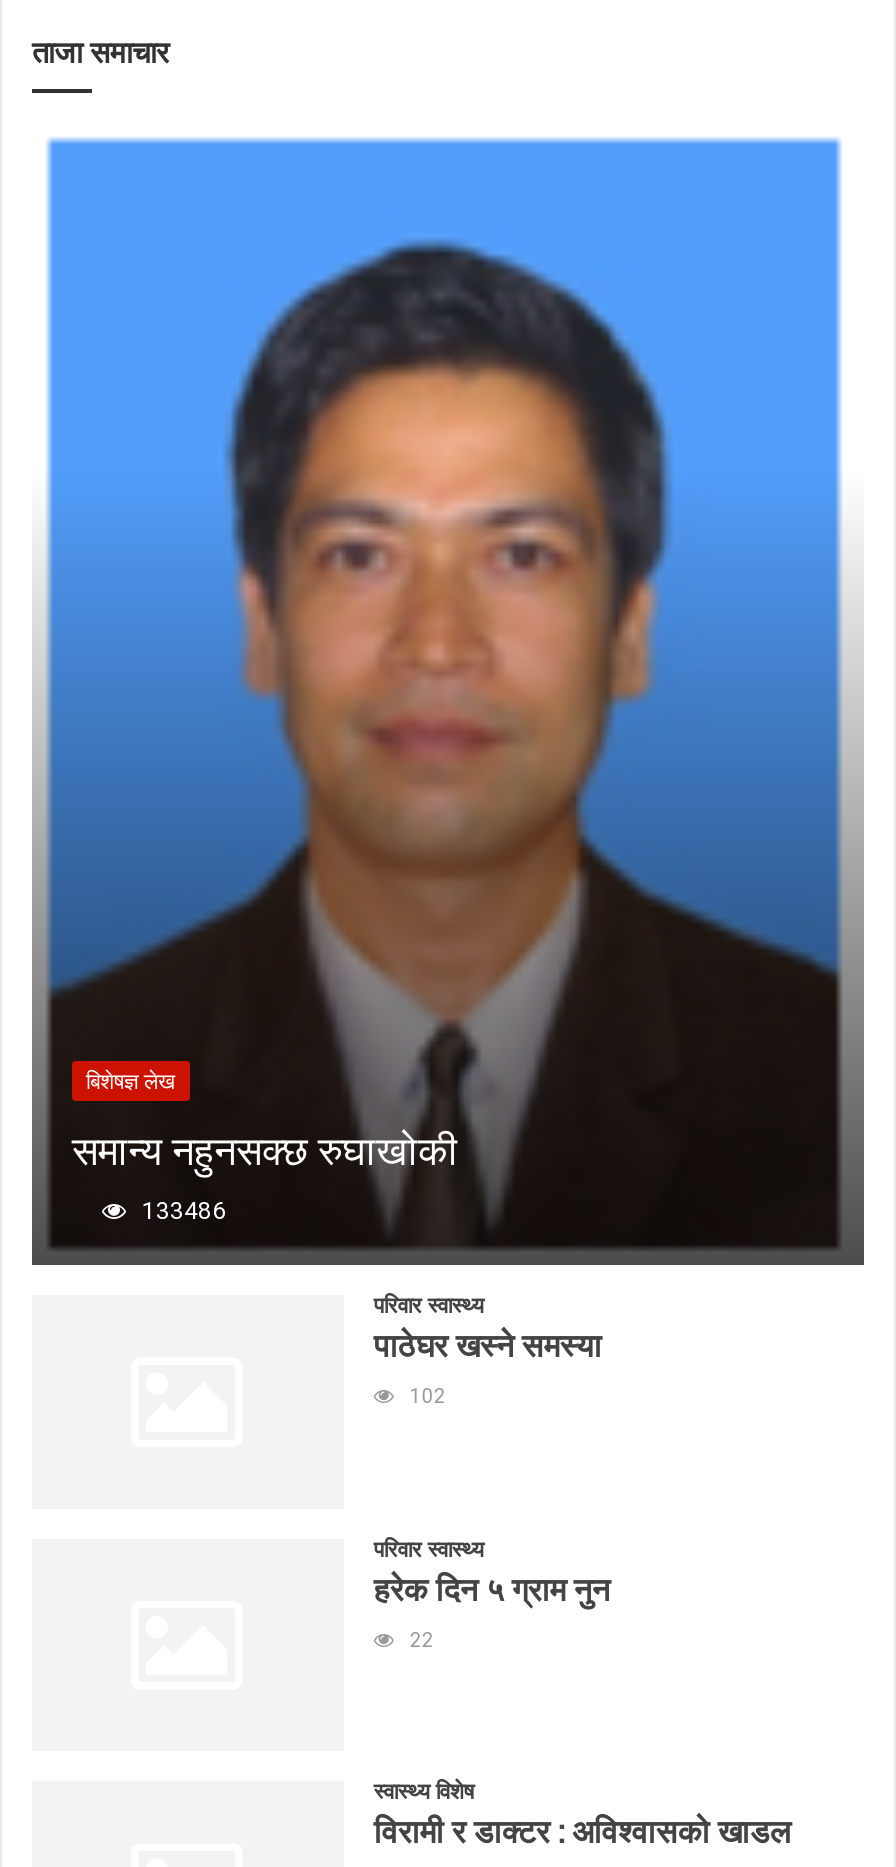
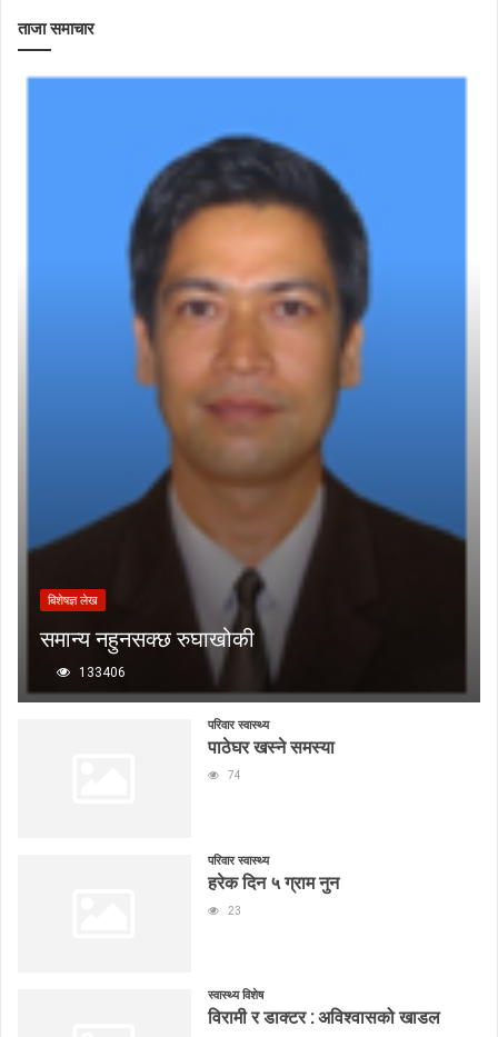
- 133486
+ 133406

- 102
+ 74

- 22
+ 23
